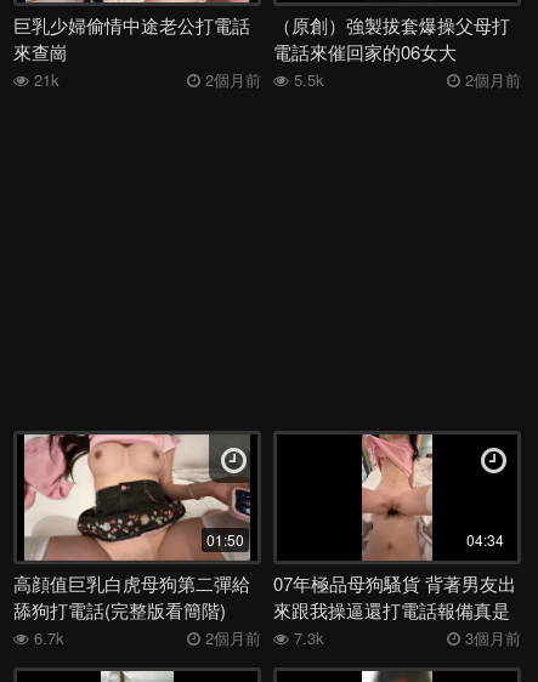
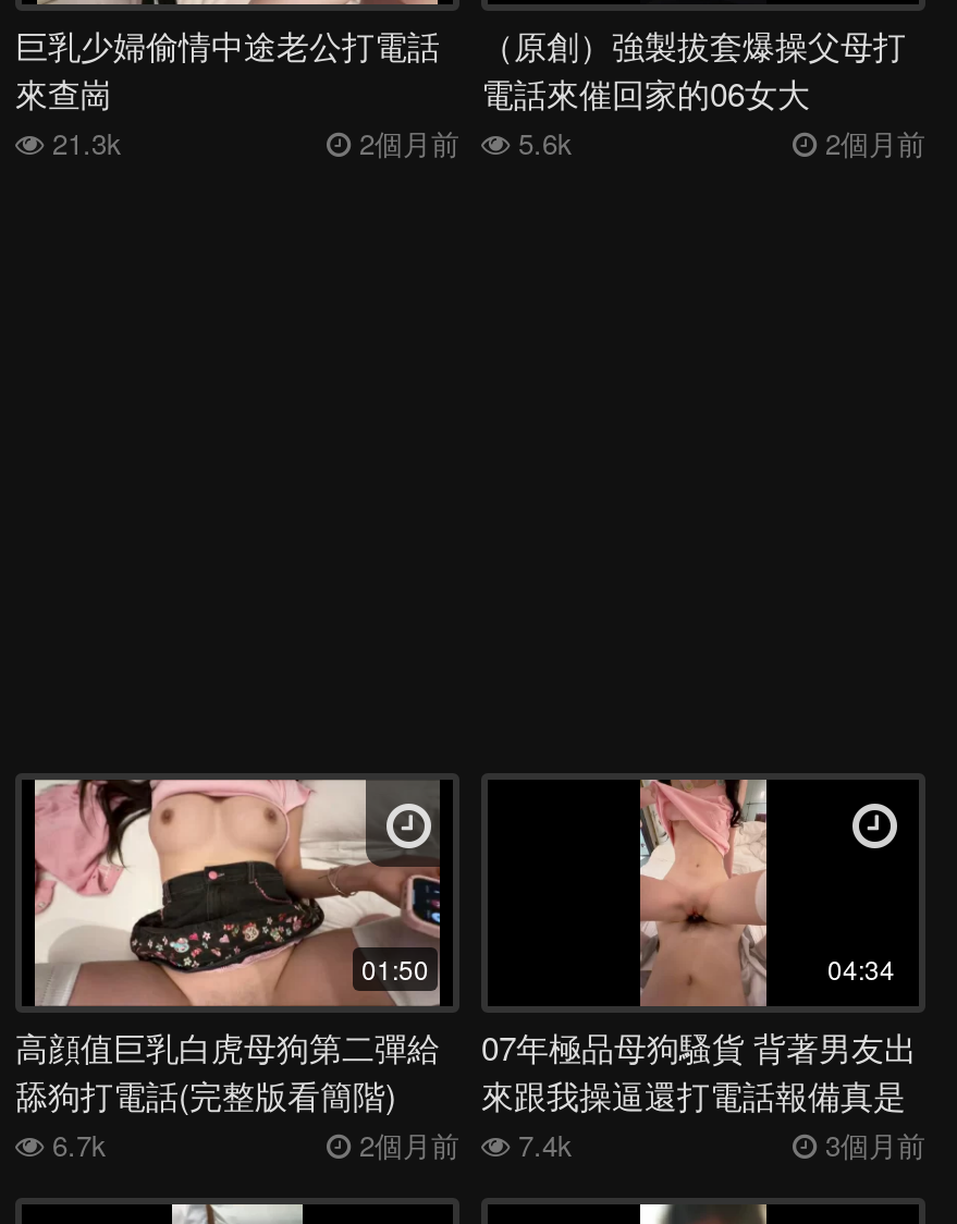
- 21k
+ 21.3k

- 2個月前 5.5k
+ 2個月前 5.6k

- 2個月前 賤7.3k
+ 2個月前 賤7.4k
